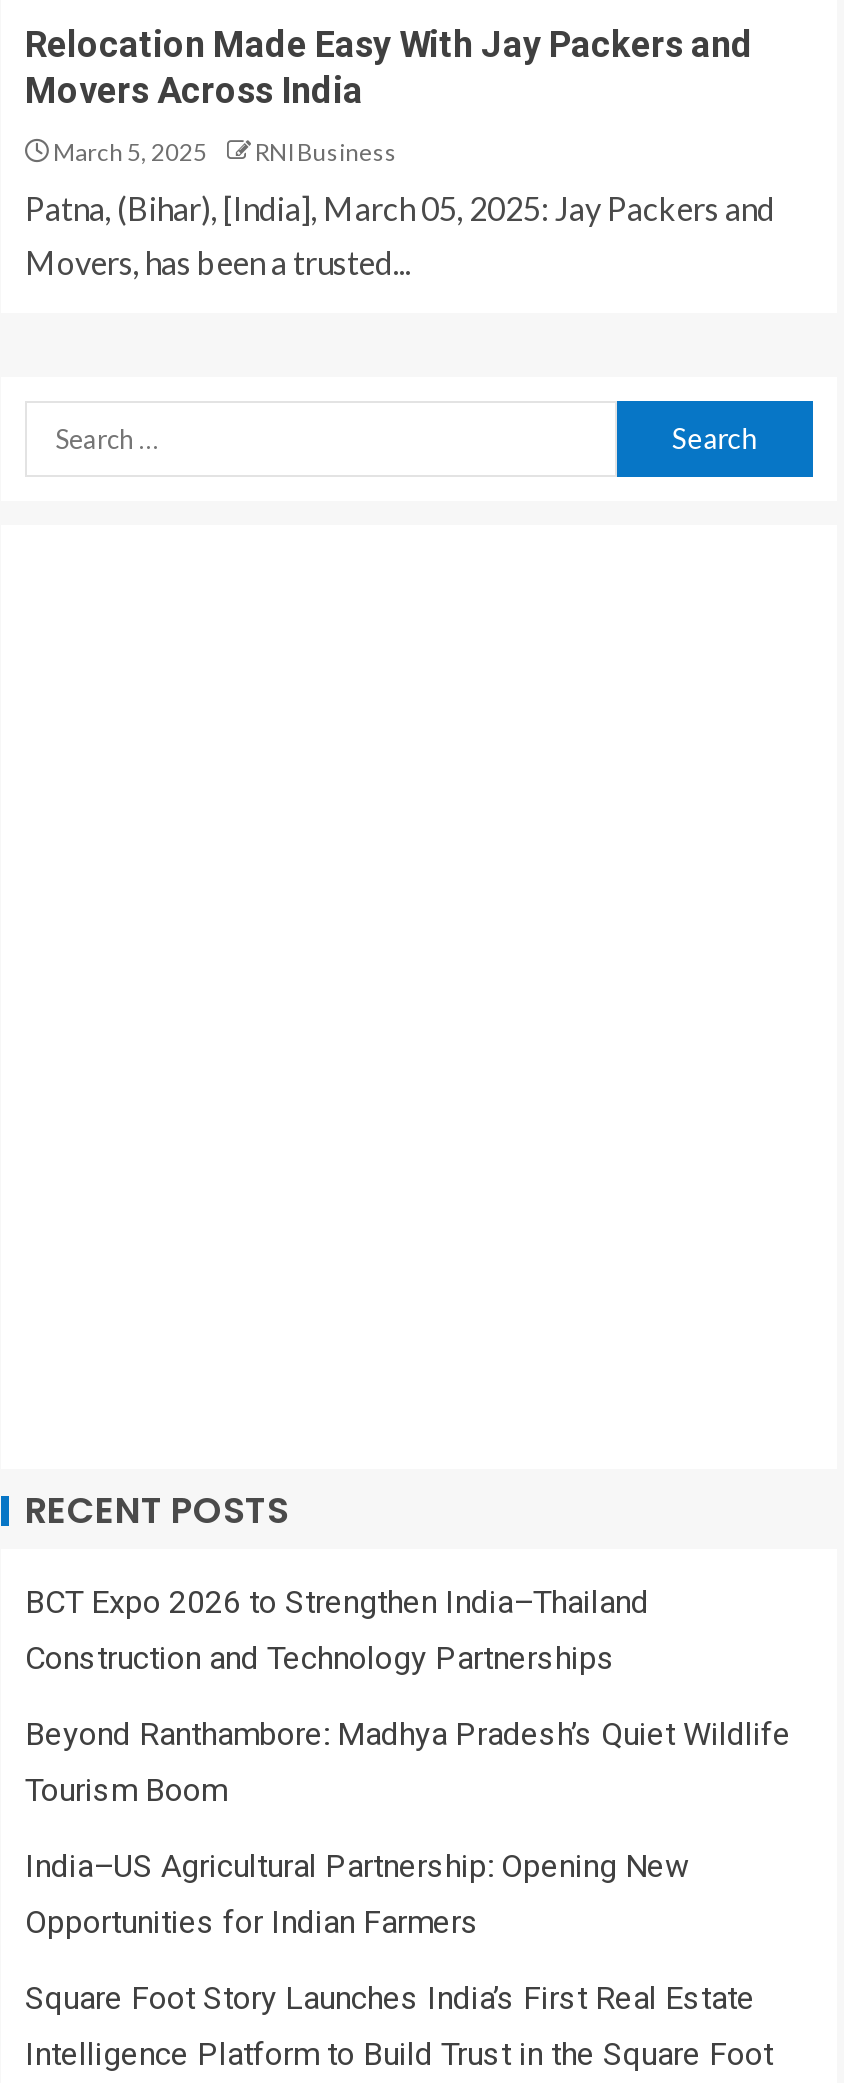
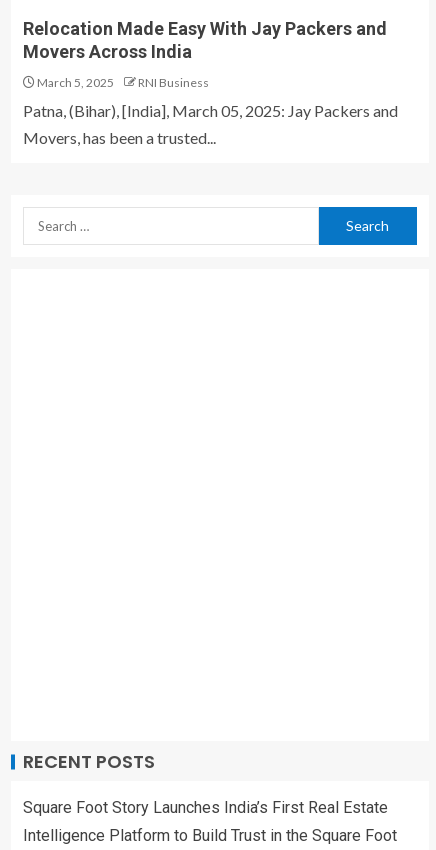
- BCT Expo 2026 to Strengthen India–Thailand
- Construction and Technology Partnerships
- Beyond Ranthambore: Madhya Pradesh’s Quiet Wildlife
- Tourism Boom
- India–US Agricultural Partnership: Opening New
- Opportunities for Indian Farmers
